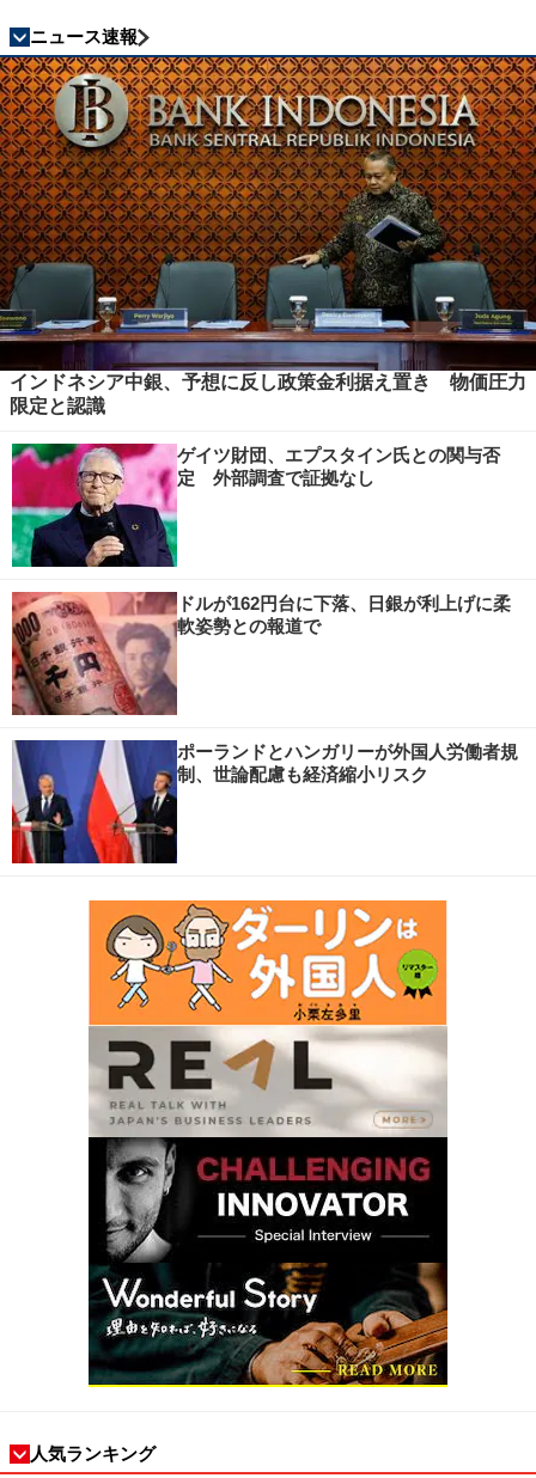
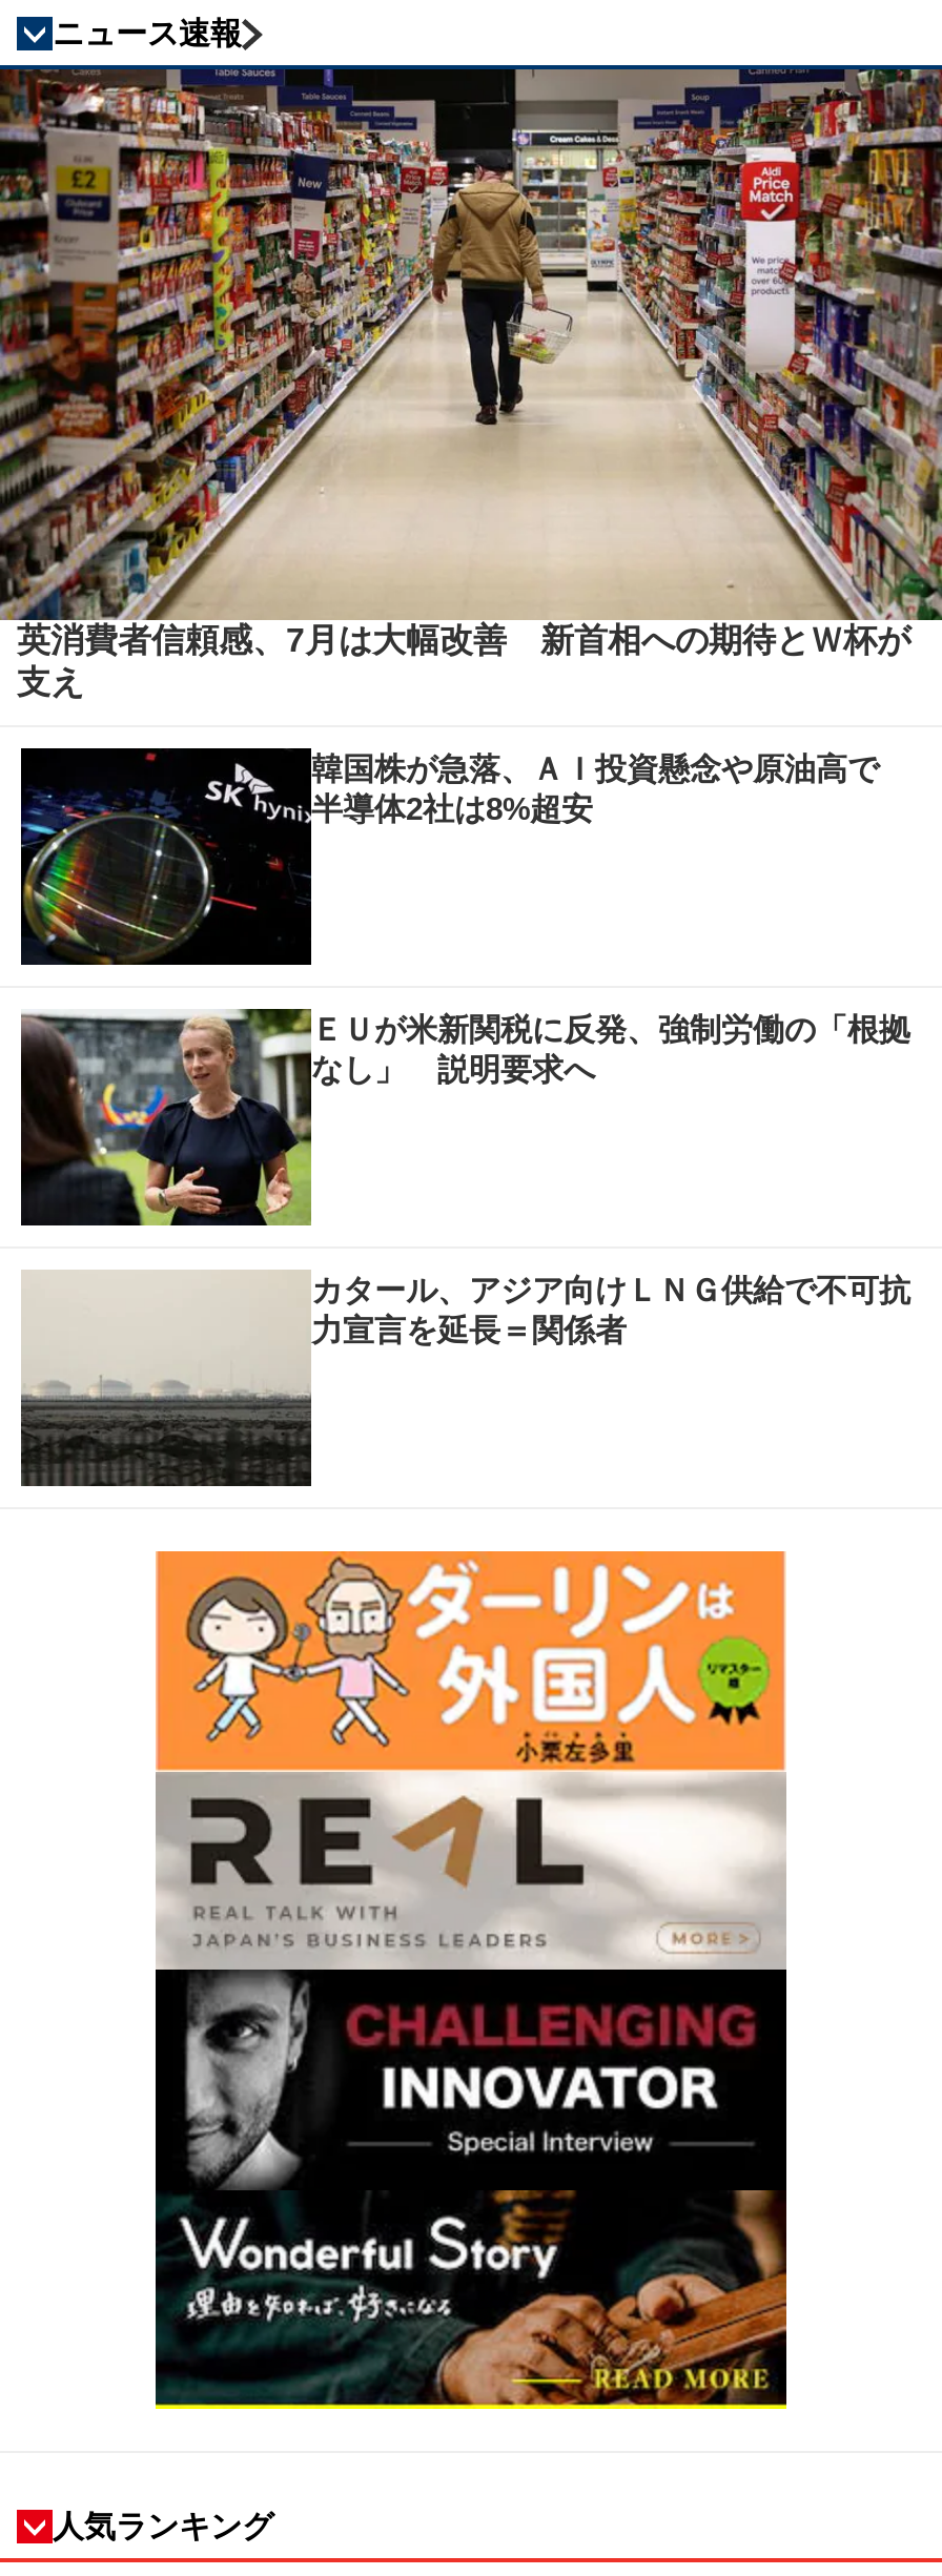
- [image]
- インドネシア中銀、予想に反し政策金利据え置き 物価圧力
- 限定と認識
+ [image]
+ 英消費者信頼感、7月は大幅改善 新首相への期待とＷ杯が
+ 支え

- [image]
- ゲイツ財団、エプスタイン氏との関与否
- 定 外部調査で証拠なし
+ [image]
+ 韓国株が急落、ＡＩ投資懸念や原油高で
+ 半導体2社は8%超安

- [image]
- ドルが162円台に下落、日銀が利上げに柔
- 軟姿勢との報道で
+ [image]
+ ＥＵが米新関税に反発、強制労働の「根拠
+ なし」 説明要求へ

- [image]
- ポーランドとハンガリーが外国人労働者規
- 制、世論配慮も経済縮小リスク
+ [image]
+ カタール、アジア向けＬＮＧ供給で不可抗
+ 力宣言を延長＝関係者
